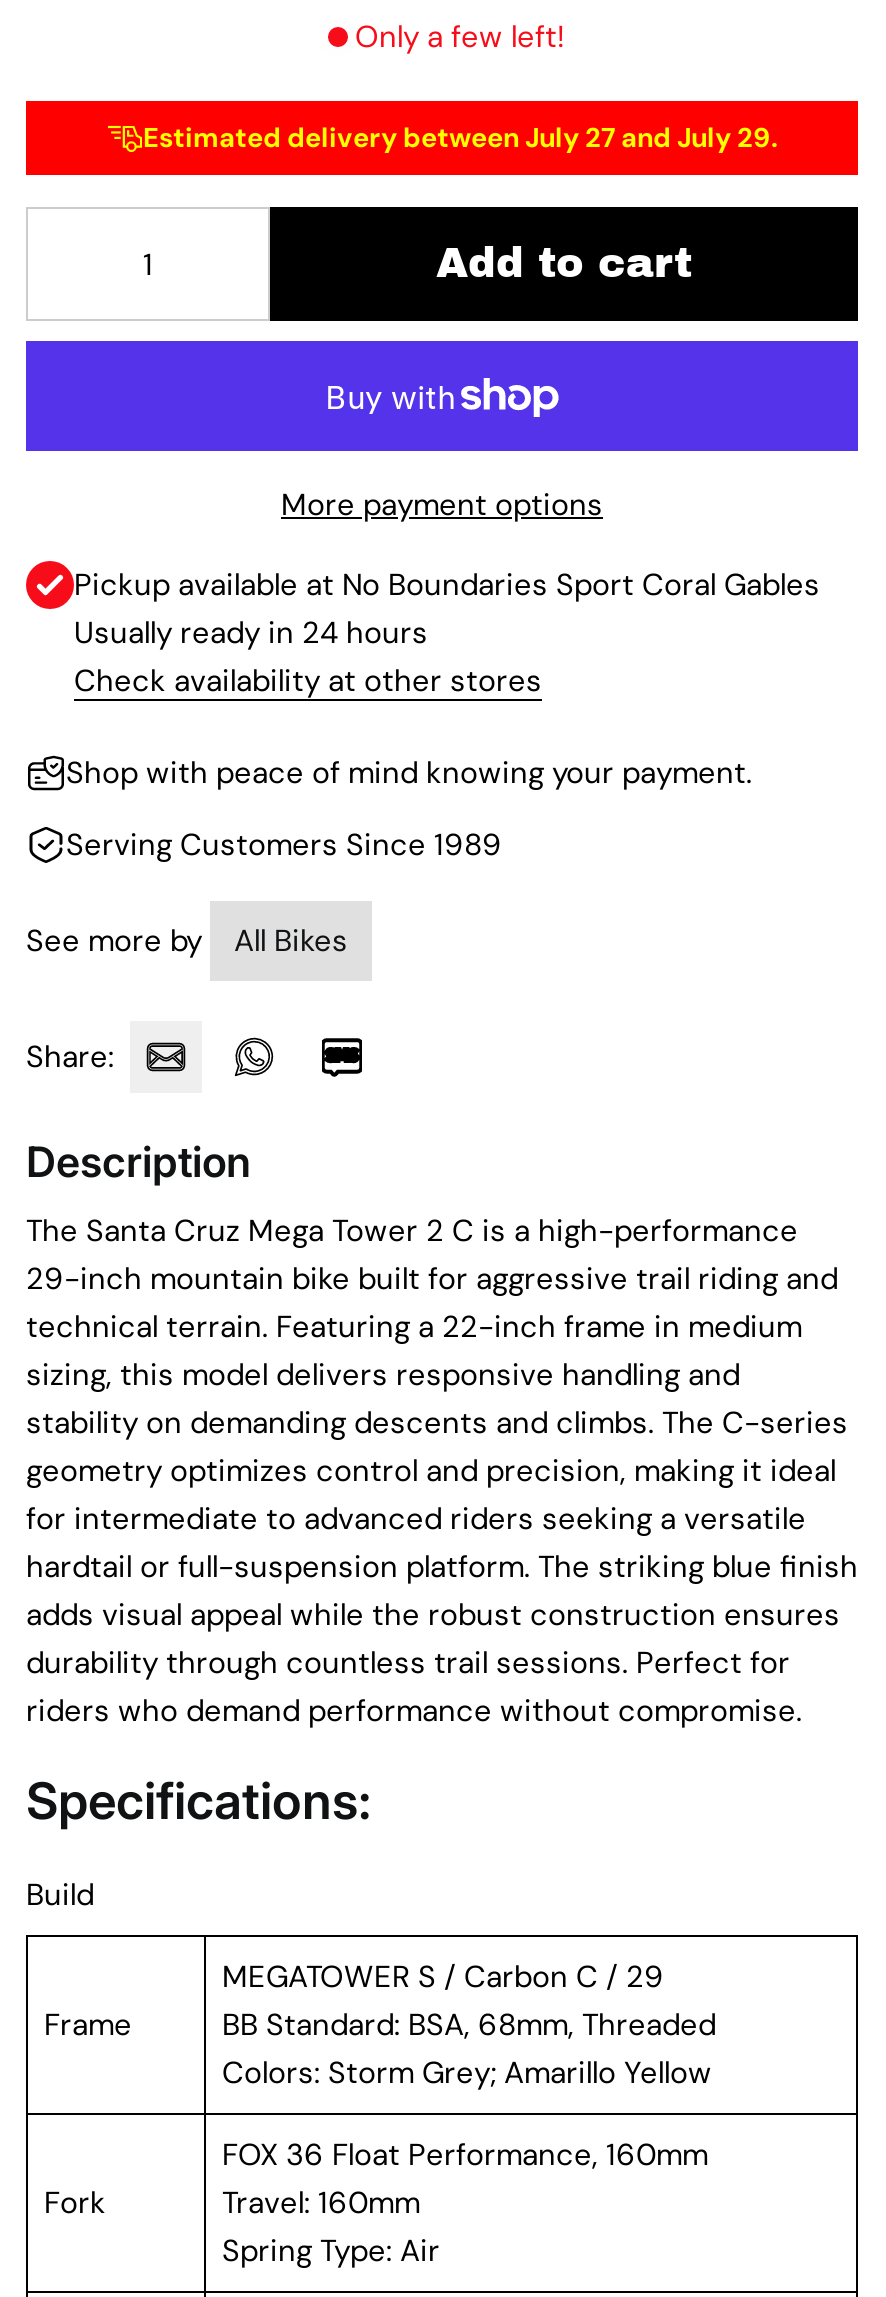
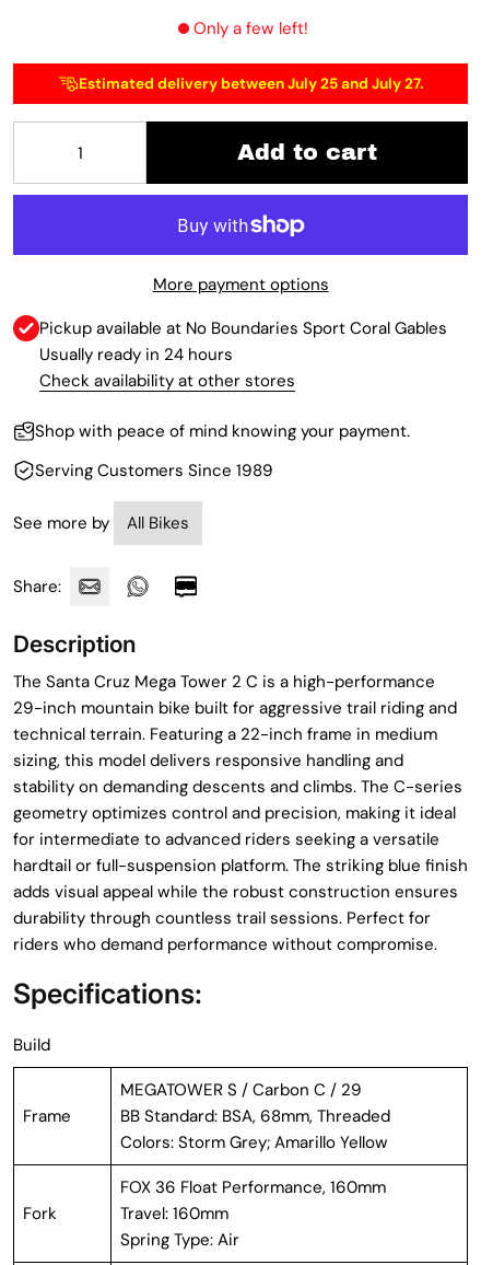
- Estimated delivery between July 27 and July 29.
+ Estimated delivery between July 25 and July 27.
